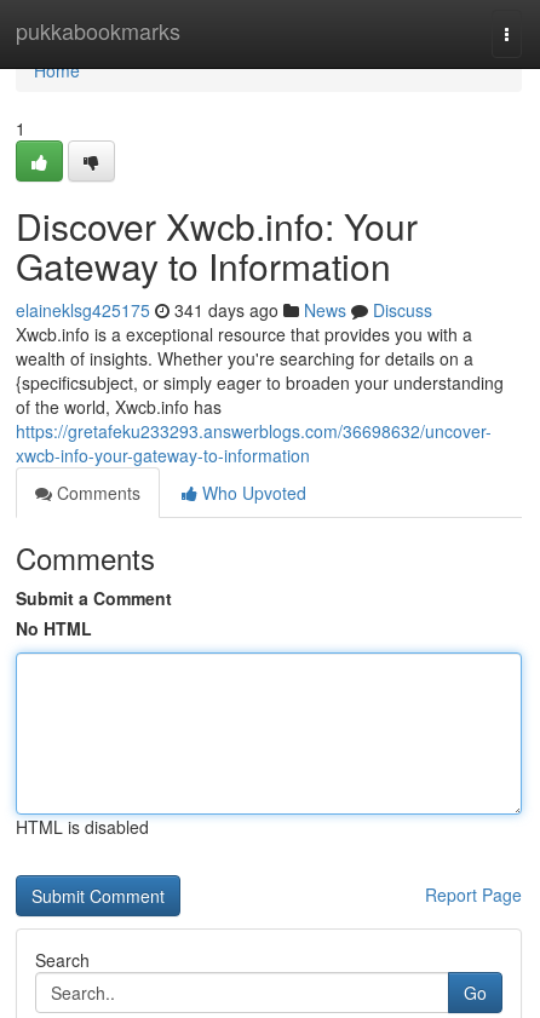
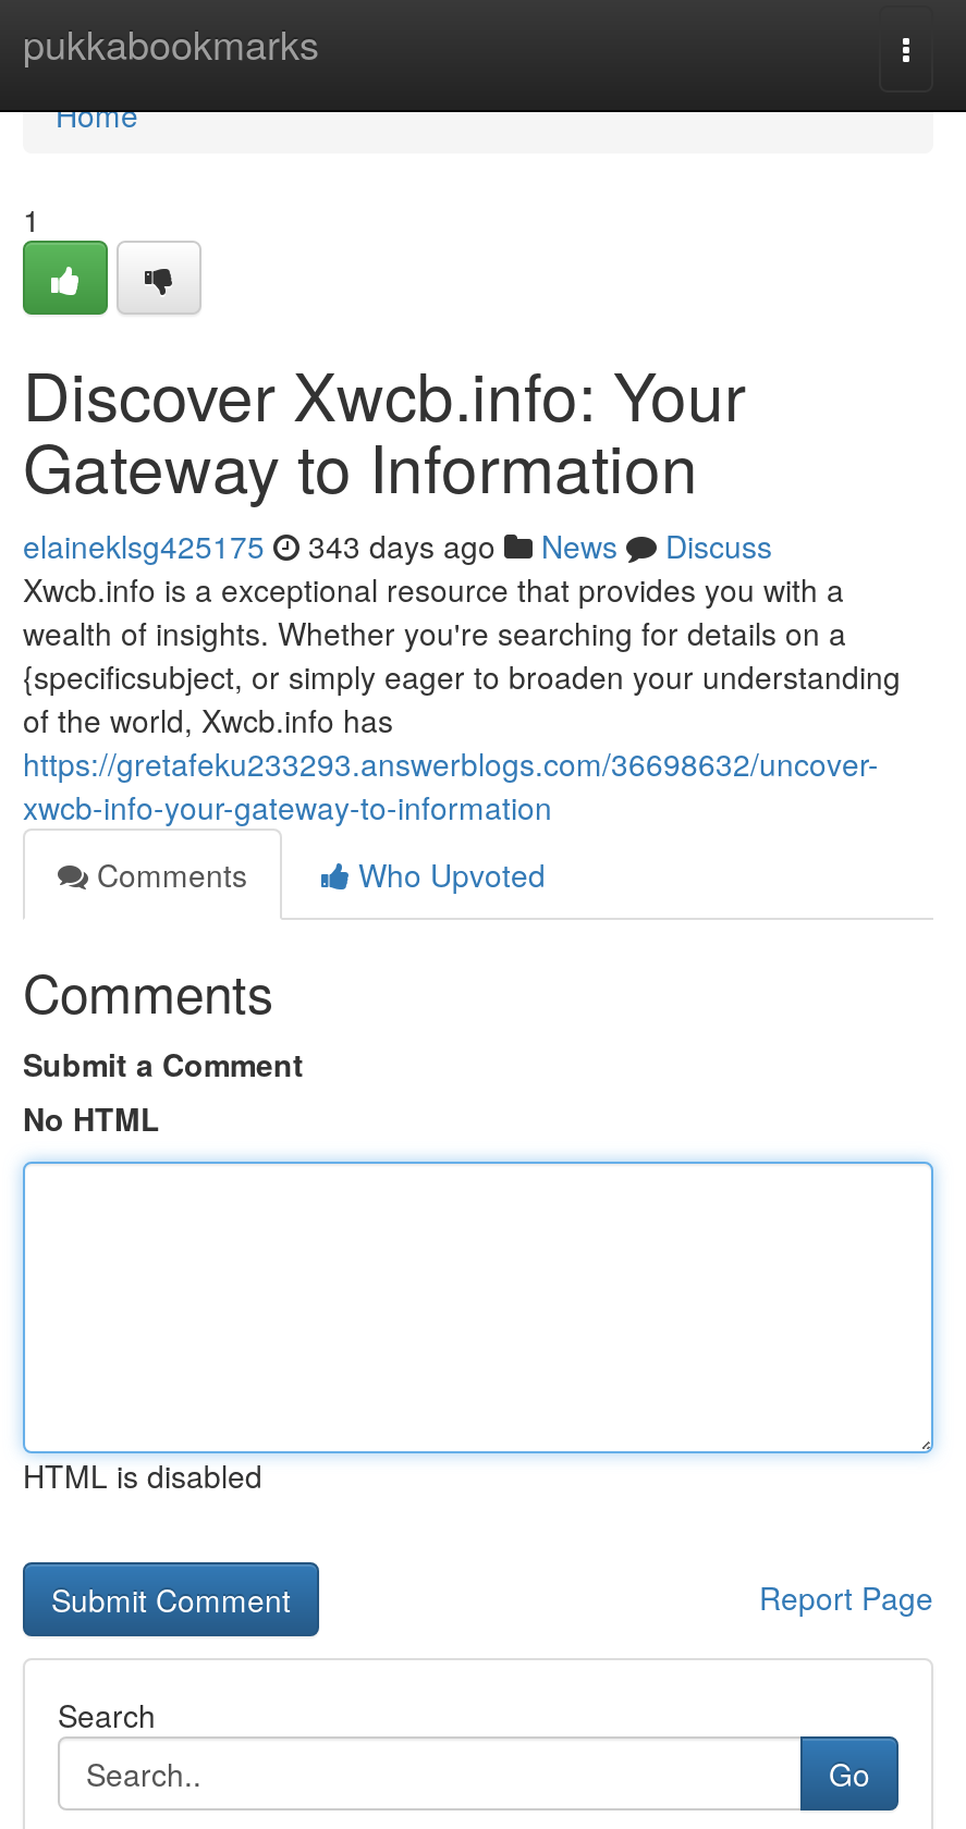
- elaineklsg425175 341 days ago News Discuss
+ elaineklsg425175 343 days ago News Discuss
